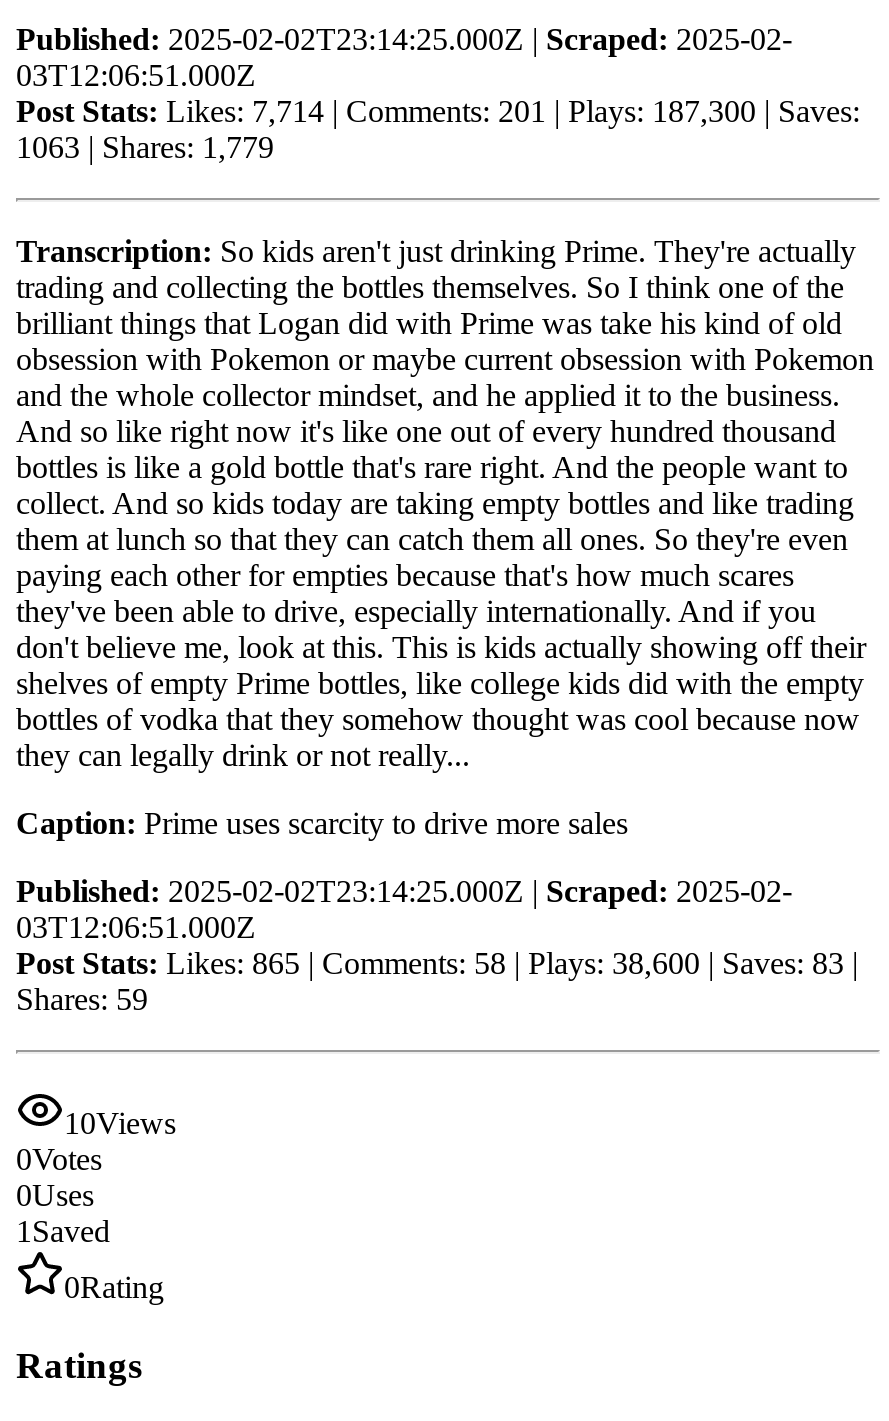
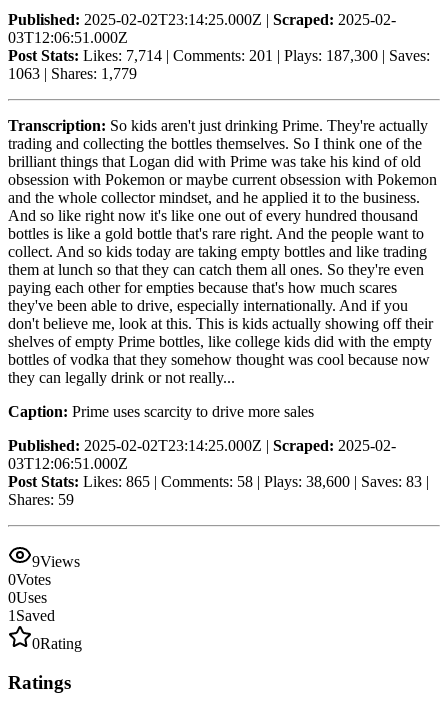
- 10Views
+ 9Views
